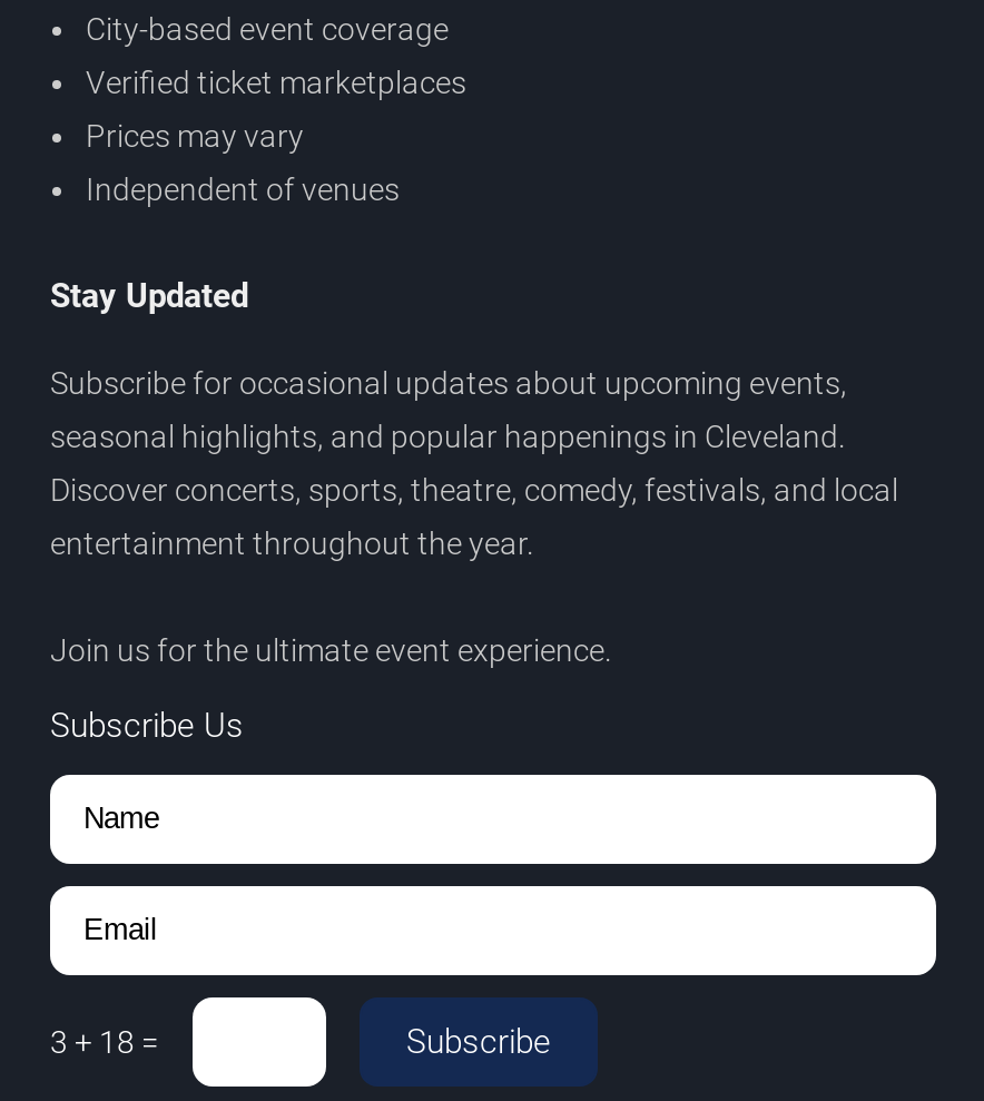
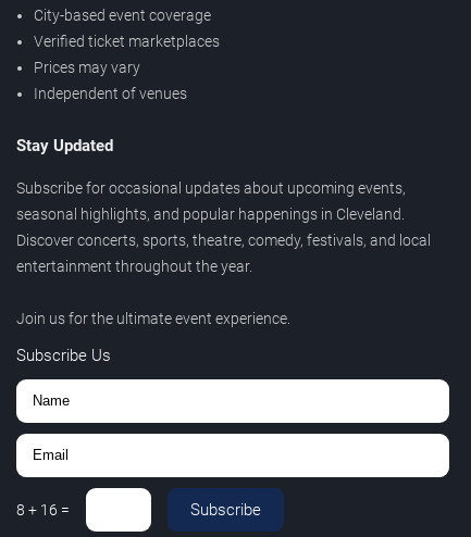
- 3 + 18 =
+ 8 + 16 =
